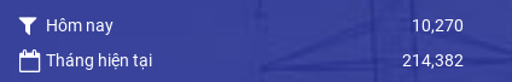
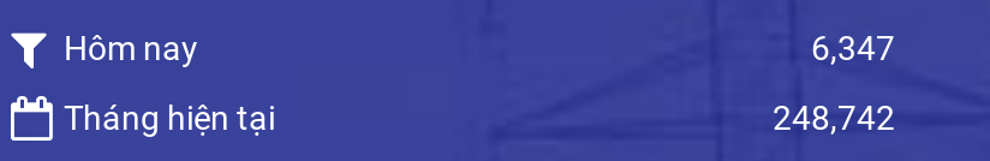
- 10,270
+ 6,347

- 214,382
+ 248,742
